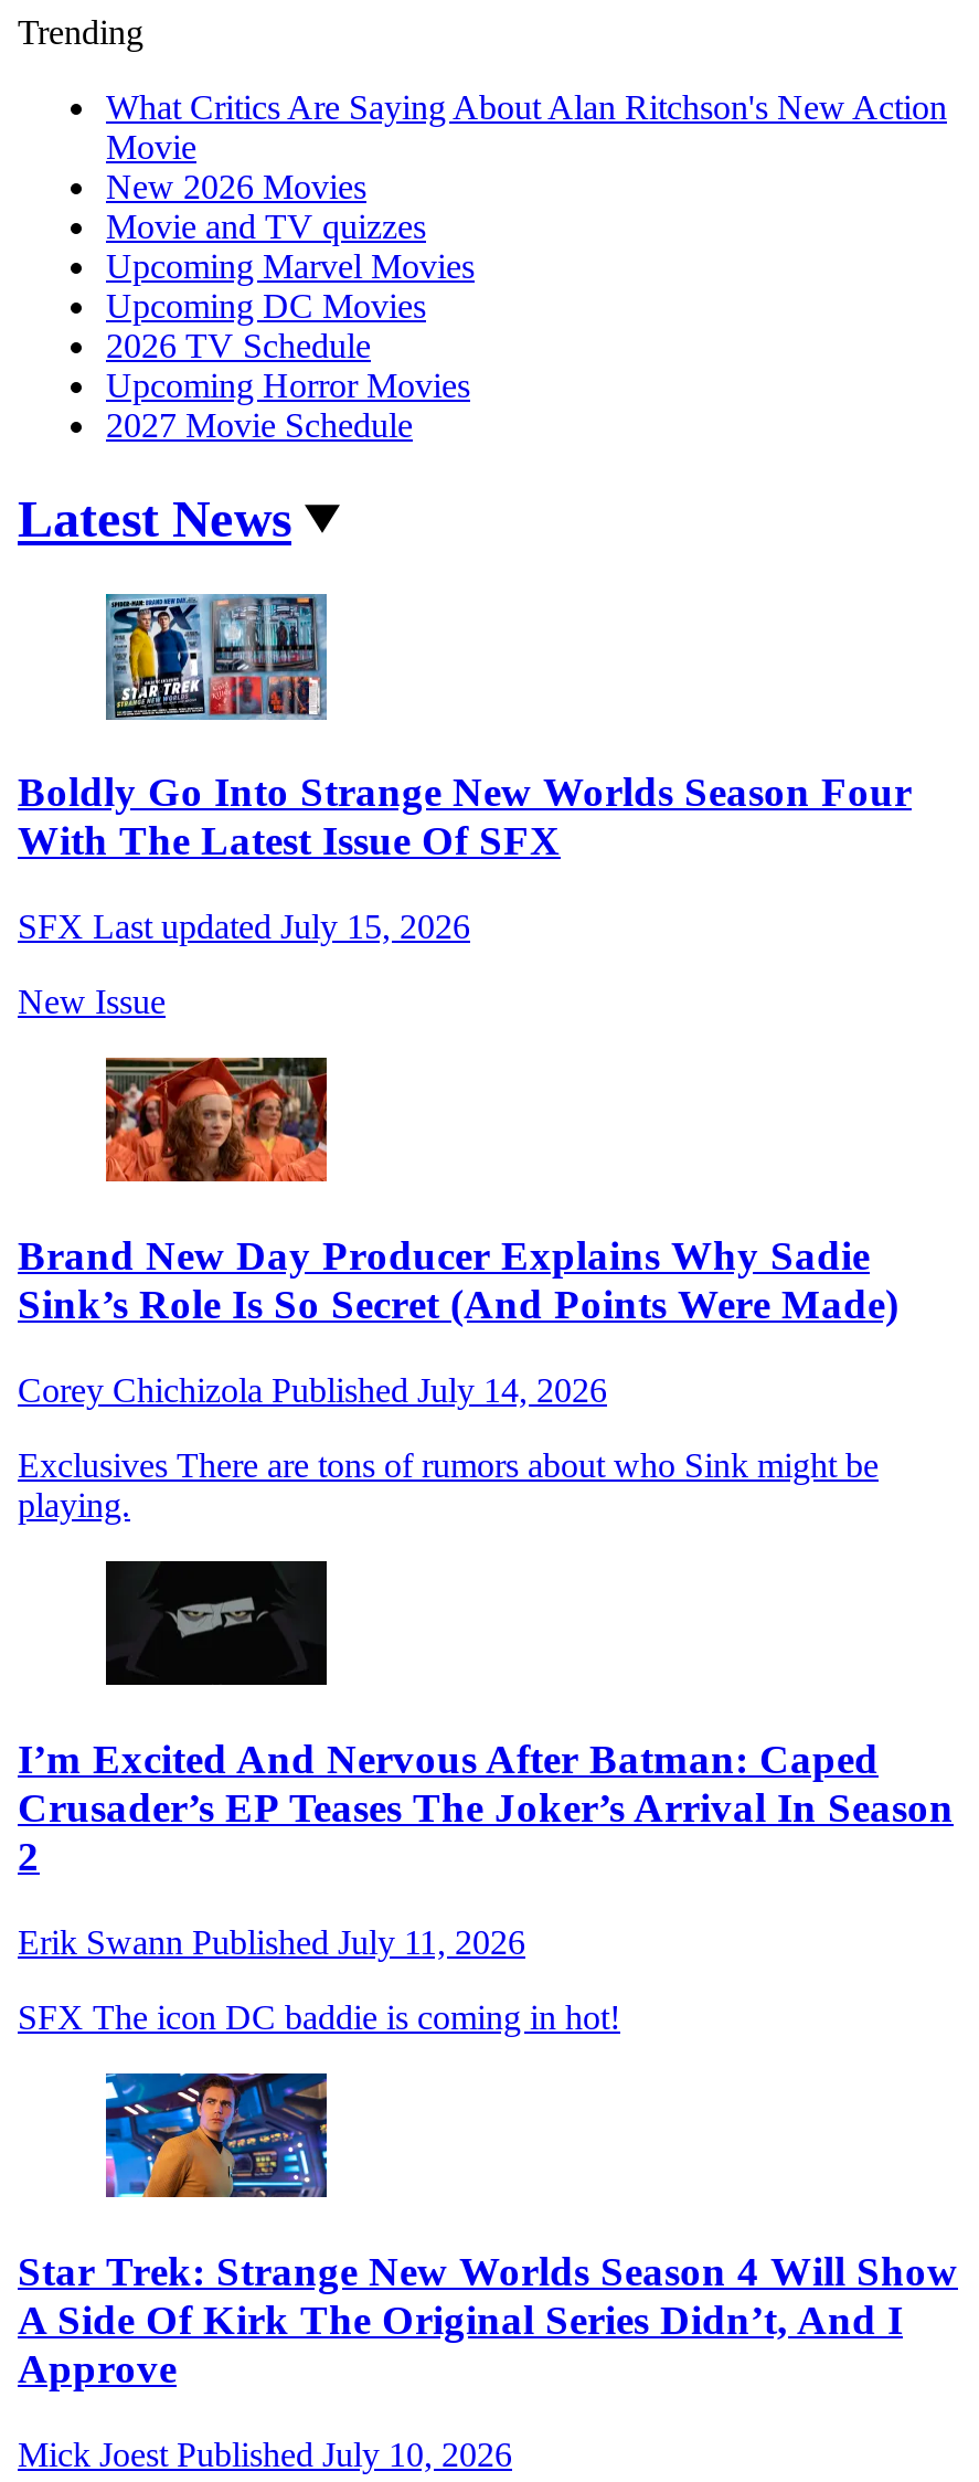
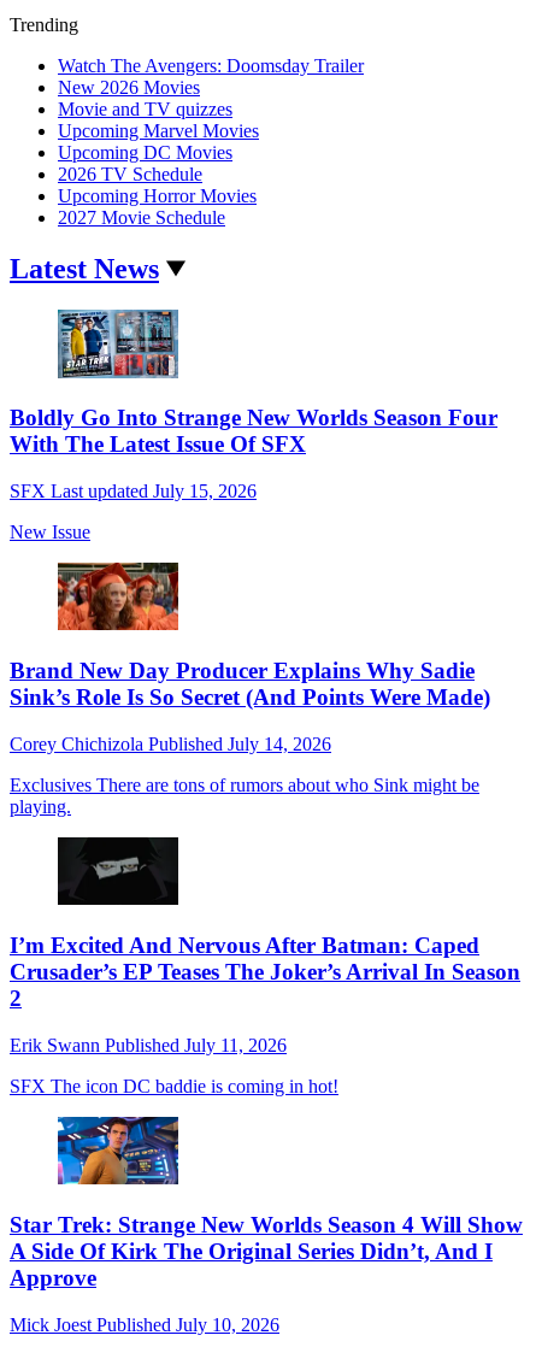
- What Critics Are Saying About Alan Ritchson's New Action
- Movie
+ Watch The Avengers: Doomsday Trailer
